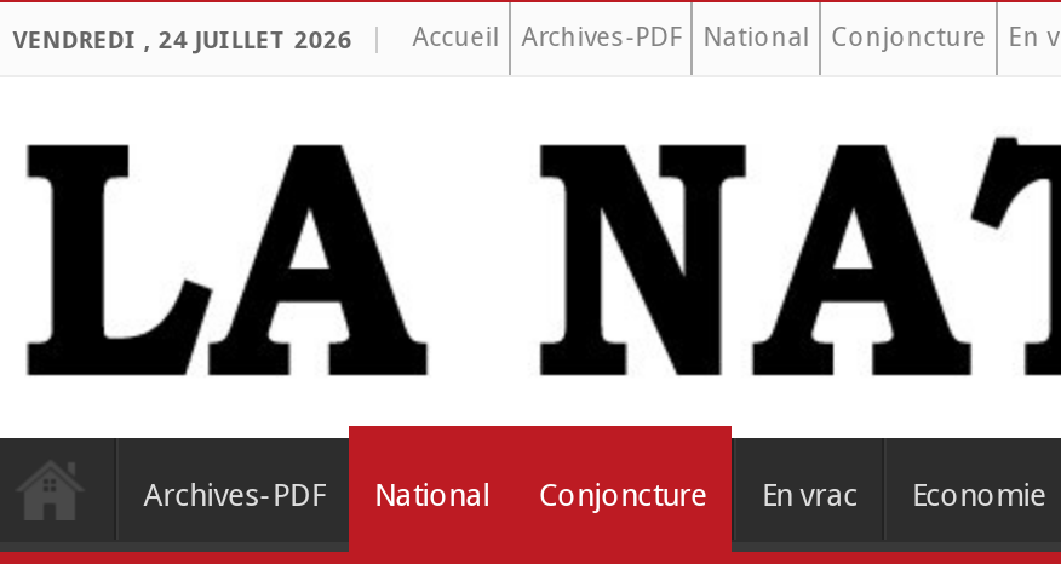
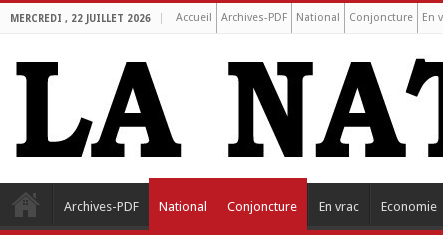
- VENDREDI , 24 JUILLET 2026
+ MERCREDI , 22 JUILLET 2026
